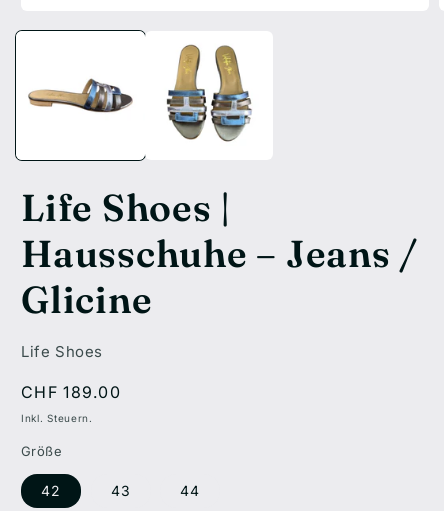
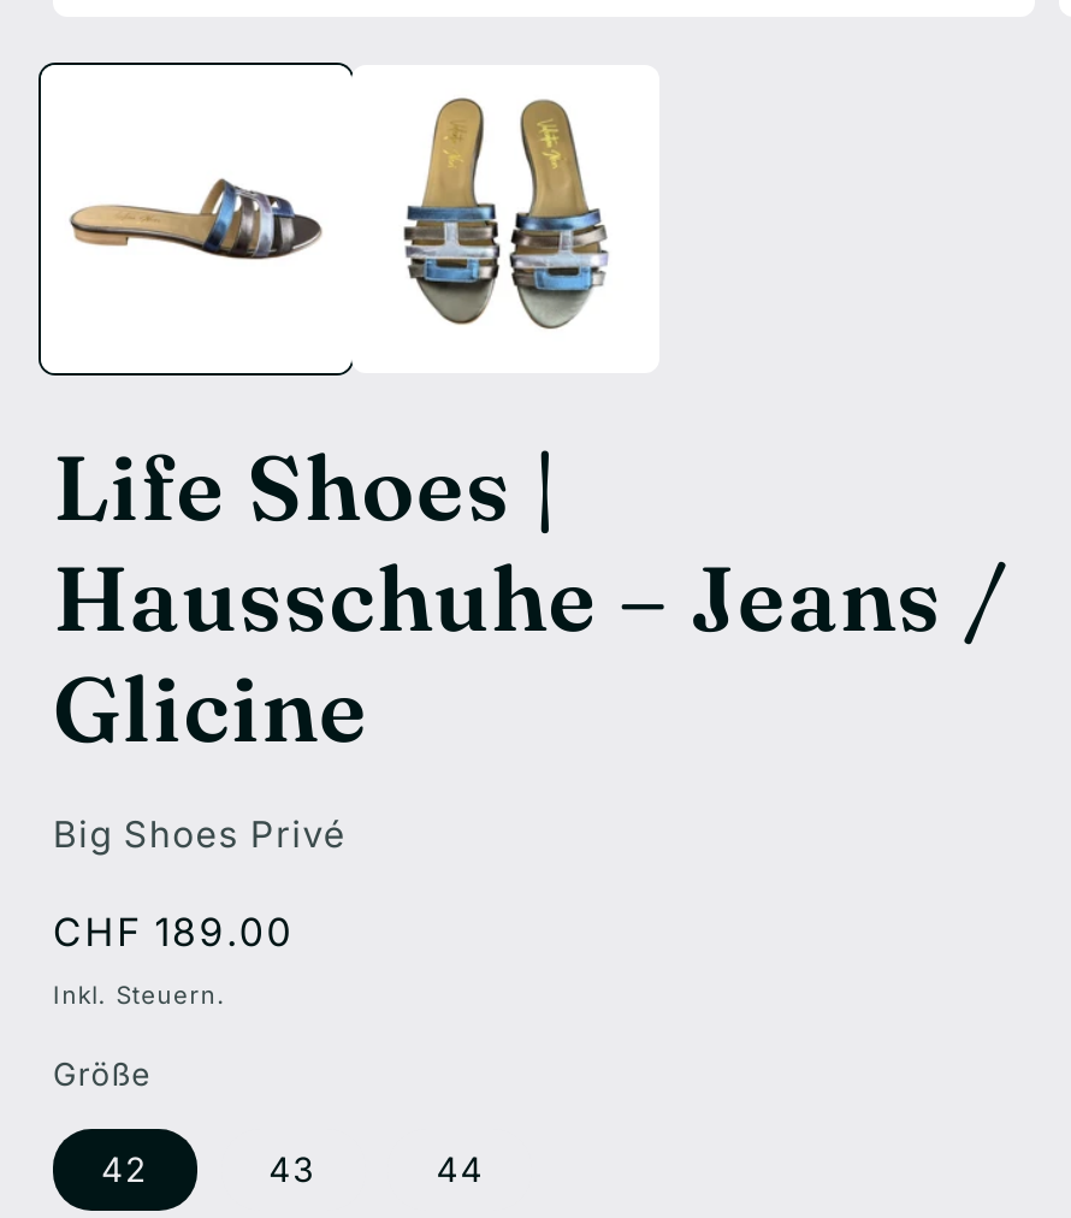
- Life Shoes
+ Big Shoes Privé
